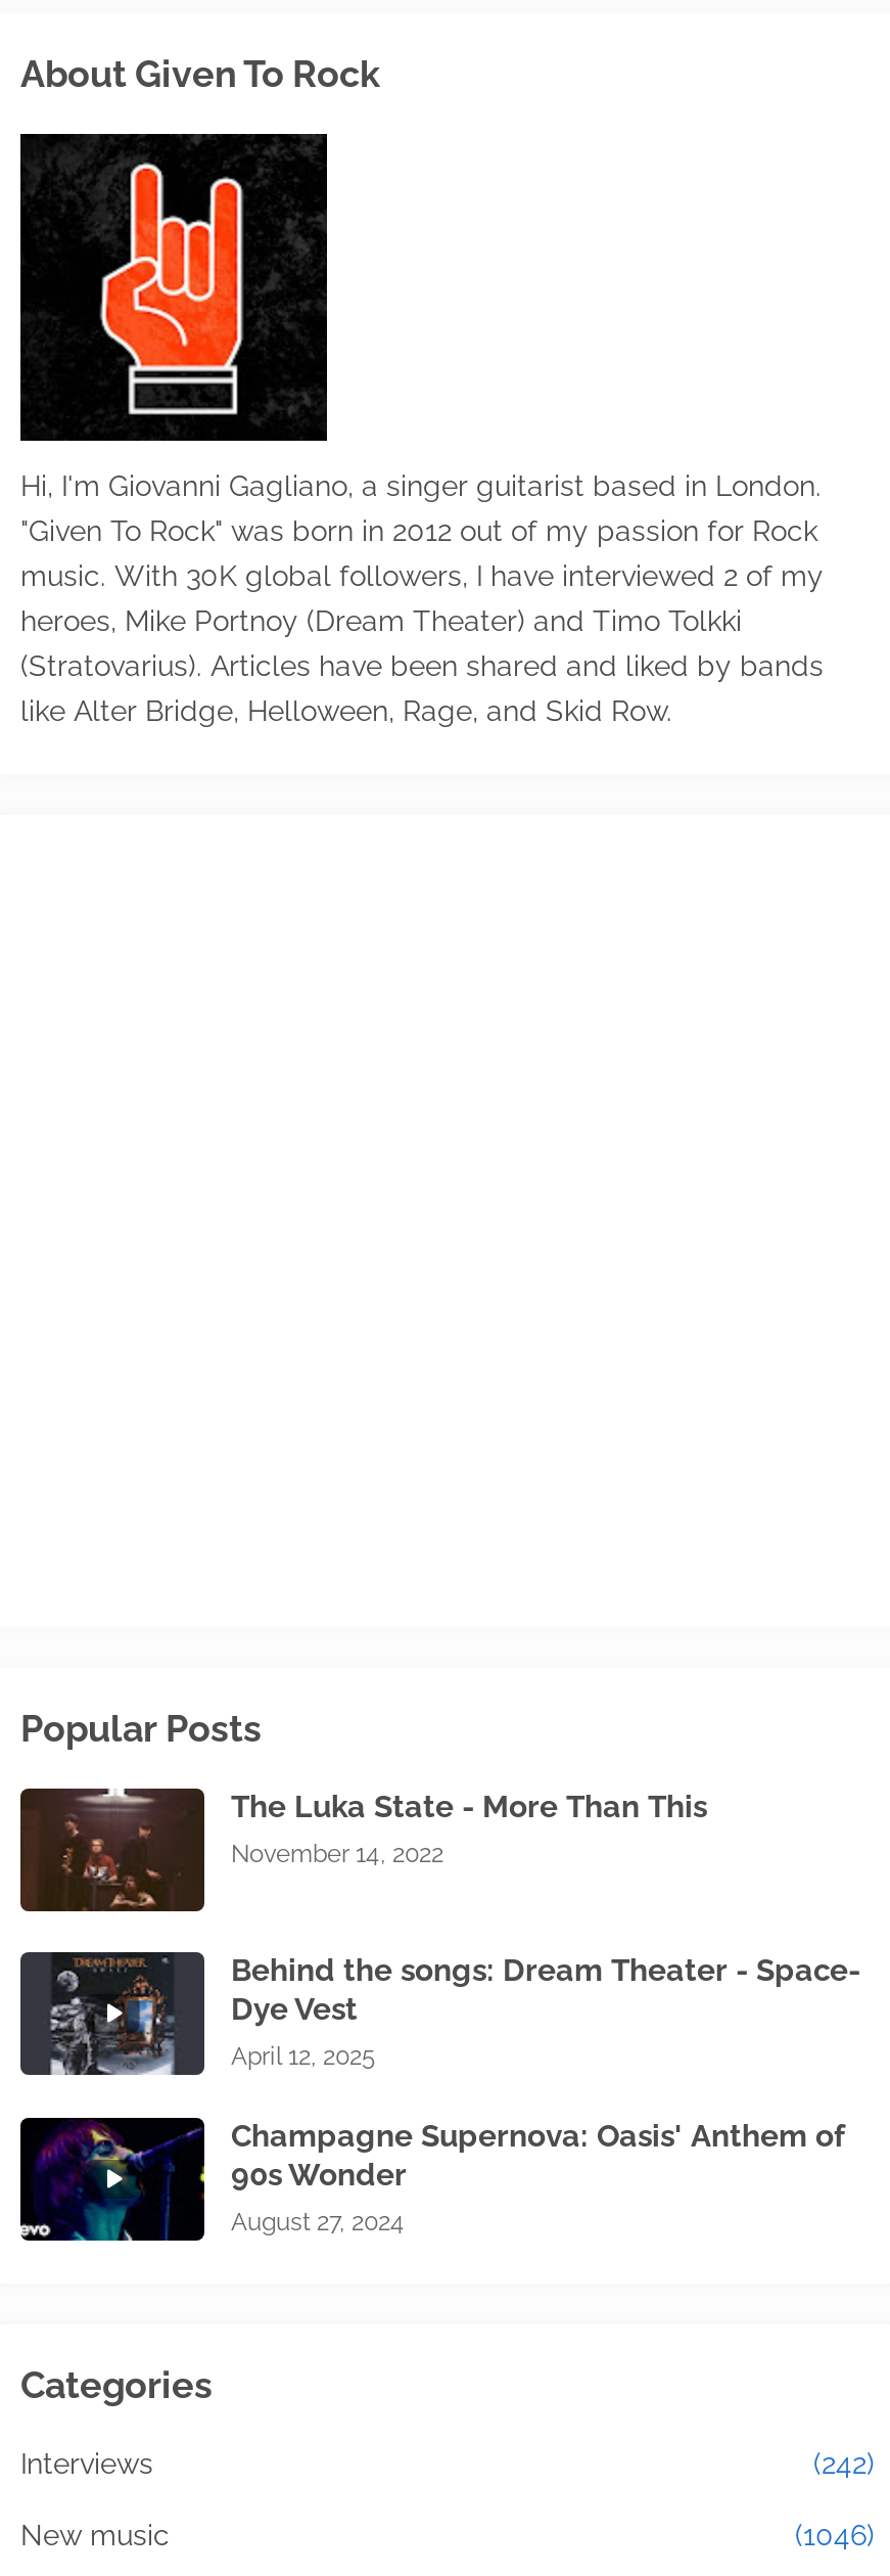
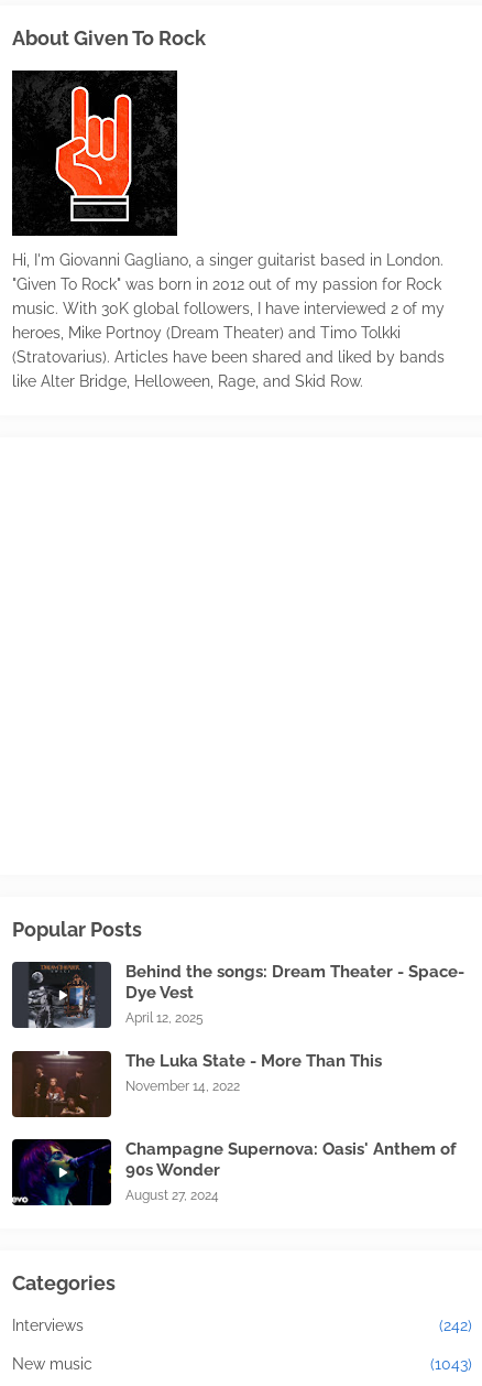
moved down: [image] | The Luka State - More Than This | November 14, 2022

moved up: [image] | Behind the songs: Dream Theater - Space- | Dye Vest | April 12, 2025

- (1046)
+ (1043)
